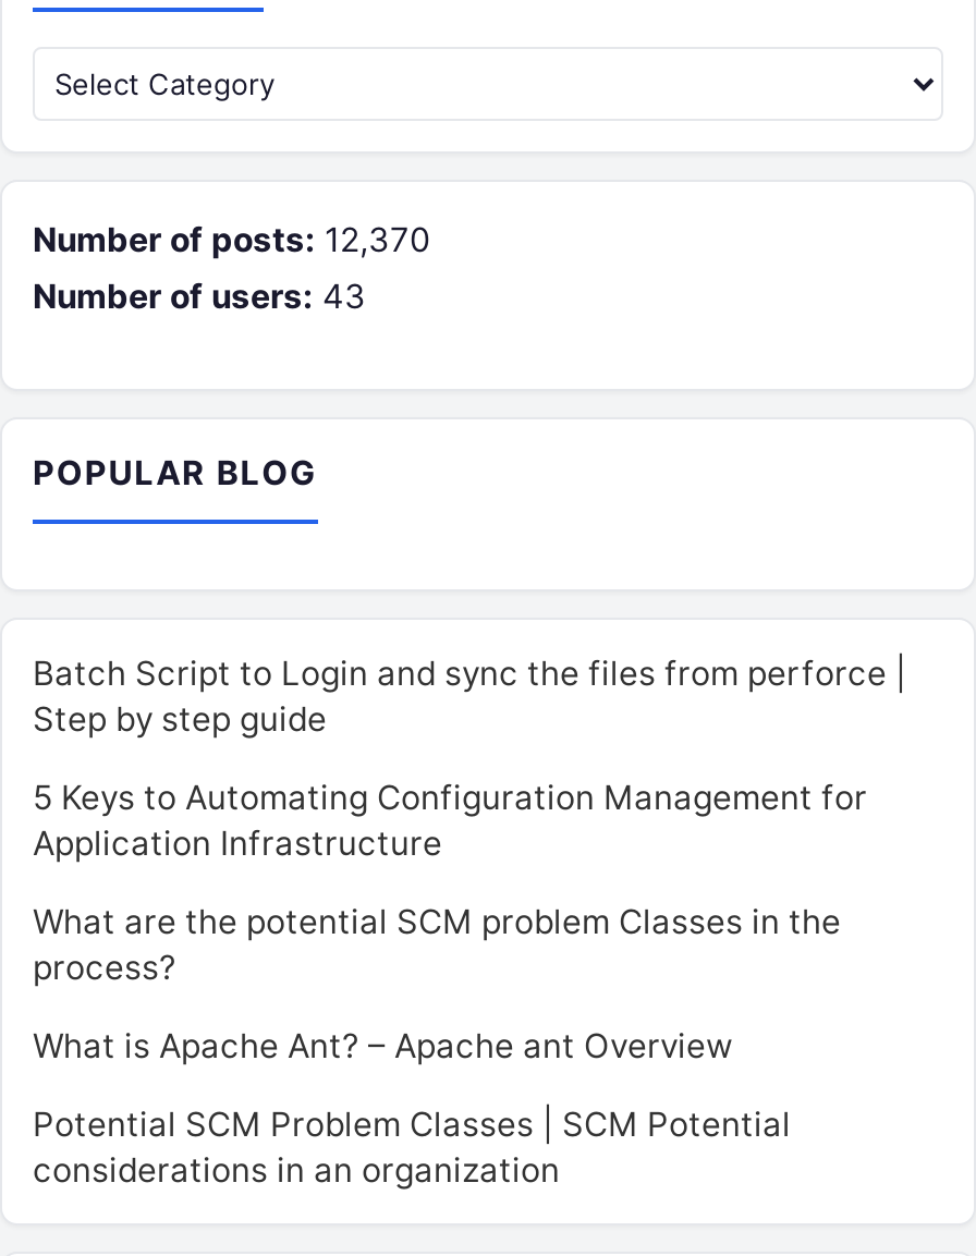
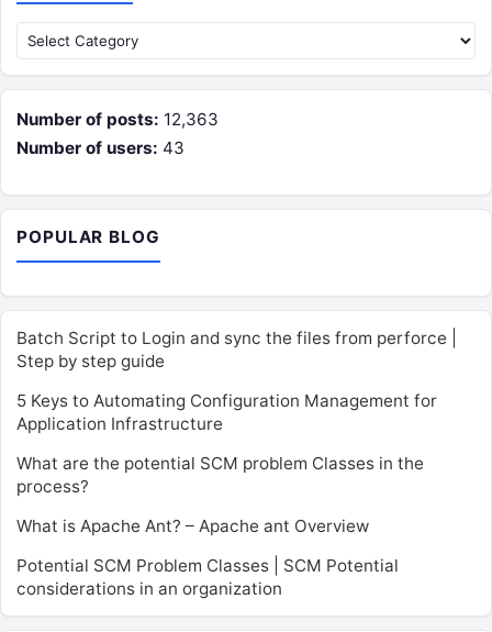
- Number of posts: 12,370
+ Number of posts: 12,363
